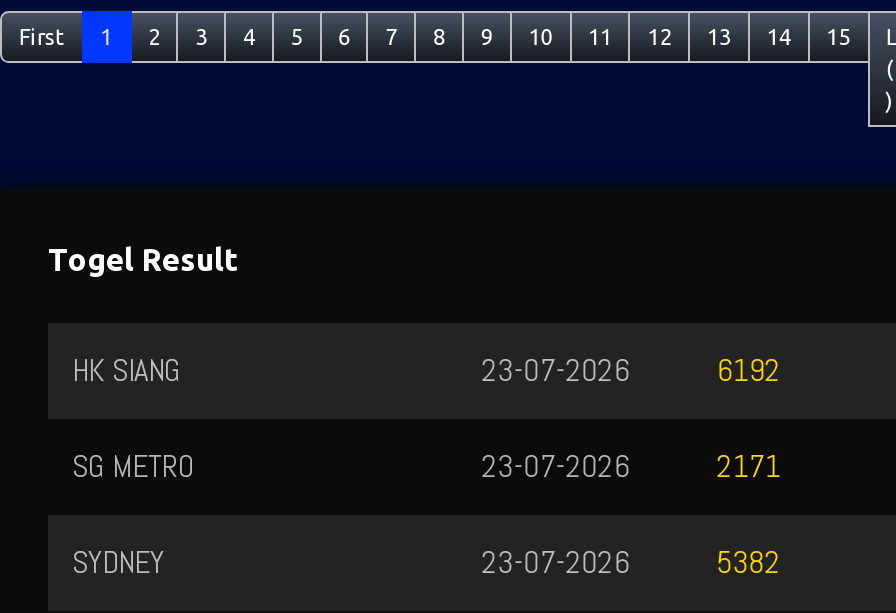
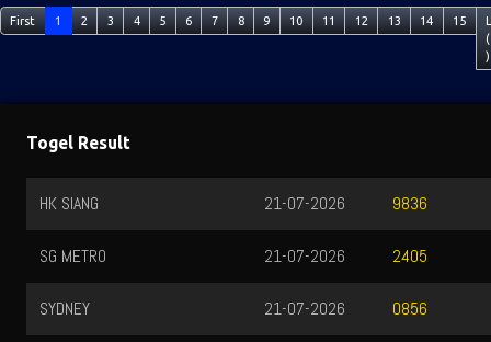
- 23-07-2026
+ 21-07-2026

- 6192
+ 9836

- 23-07-2026
+ 21-07-2026

- 2171
+ 2405

- 23-07-2026
+ 21-07-2026

- 5382
+ 0856
